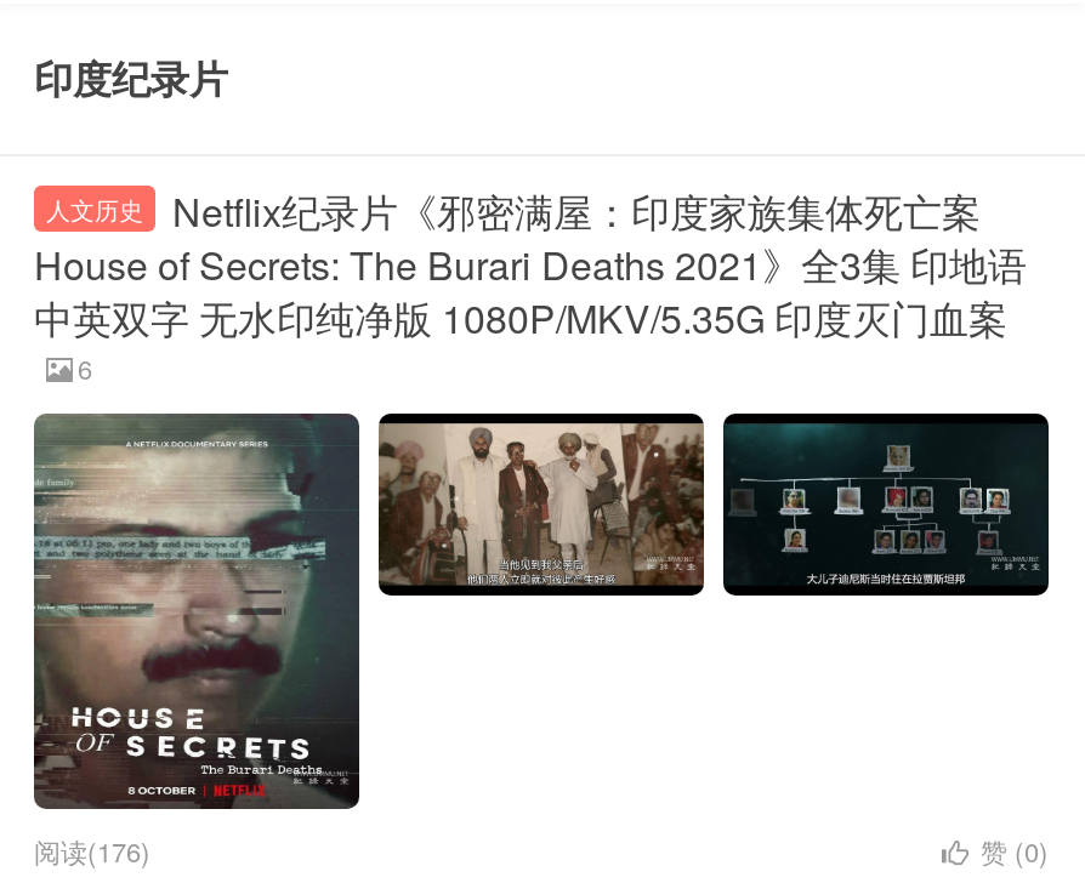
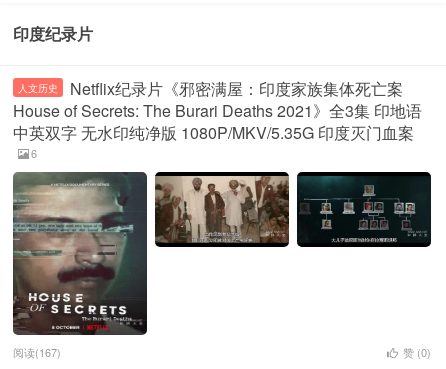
- 阅读(176)
+ 阅读(167)
